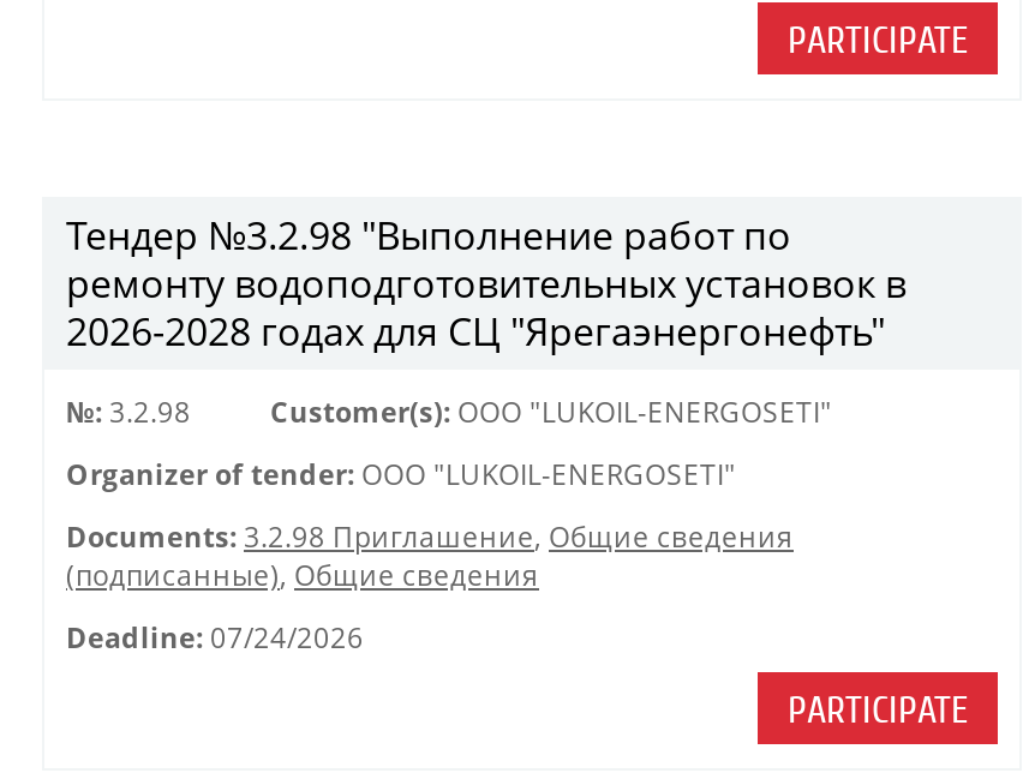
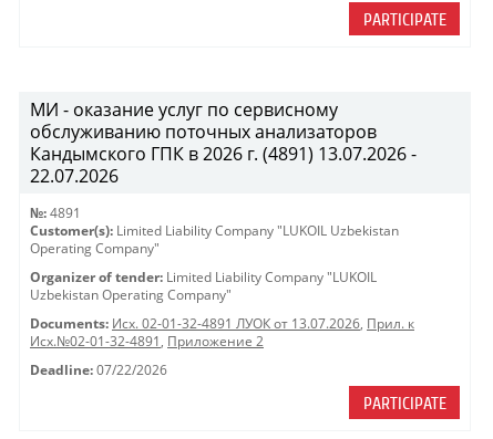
- Тендер №3.2.98 "Выполнение работ по
- ремонту водоподготовительных установок в
- 2026-2028 годах для СЦ "Ярегаэнергонефть"
+ МИ - оказание услуг по сервисному
+ обслуживанию поточных анализаторов
+ Кандымского ГПК в 2026 г. (4891) 13.07.2026 -
+ 22.07.2026

- №: 3.2.98
- Customer(s): OOO "LUKOIL-ENERGOSETI"
+ №: 4891
+ Customer(s): Limited Liability Company "LUKOIL Uzbekistan
+ Operating Company"

- Organizer of tender: OOO "LUKOIL-ENERGOSETI"
+ Organizer of tender: Limited Liability Company "LUKOIL
+ Uzbekistan Operating Company"

- Documents: 3.2.98 Приглашение, Общие сведения
- (подписанные), Общие сведения
+ Documents: Исх. 02-01-32-4891 ЛУОК от 13.07.2026, Прил. к
+ Исх.№02-01-32-4891, Приложение 2

- Deadline: 07/24/2026
+ Deadline: 07/22/2026
